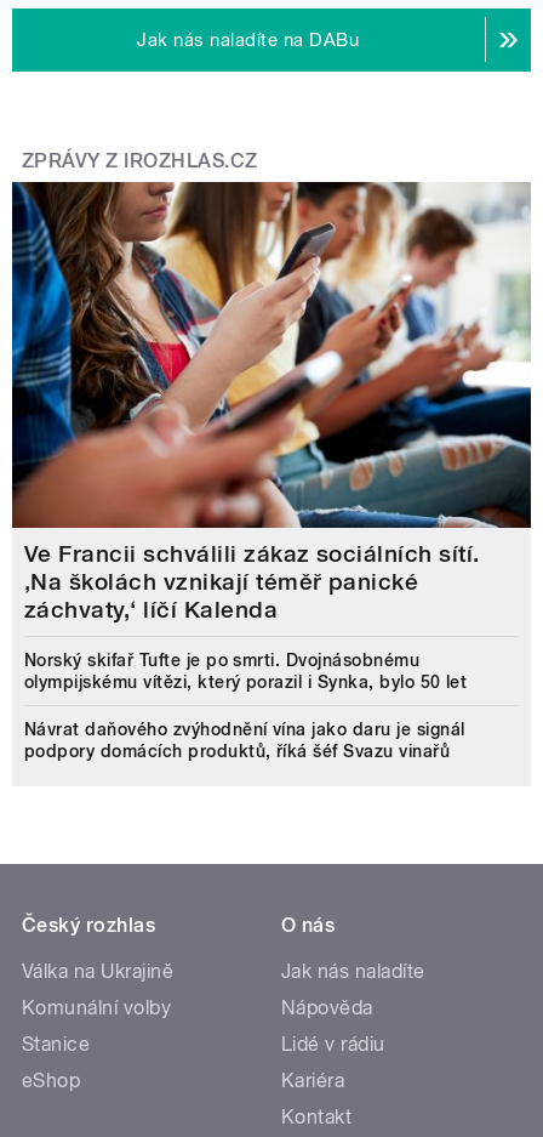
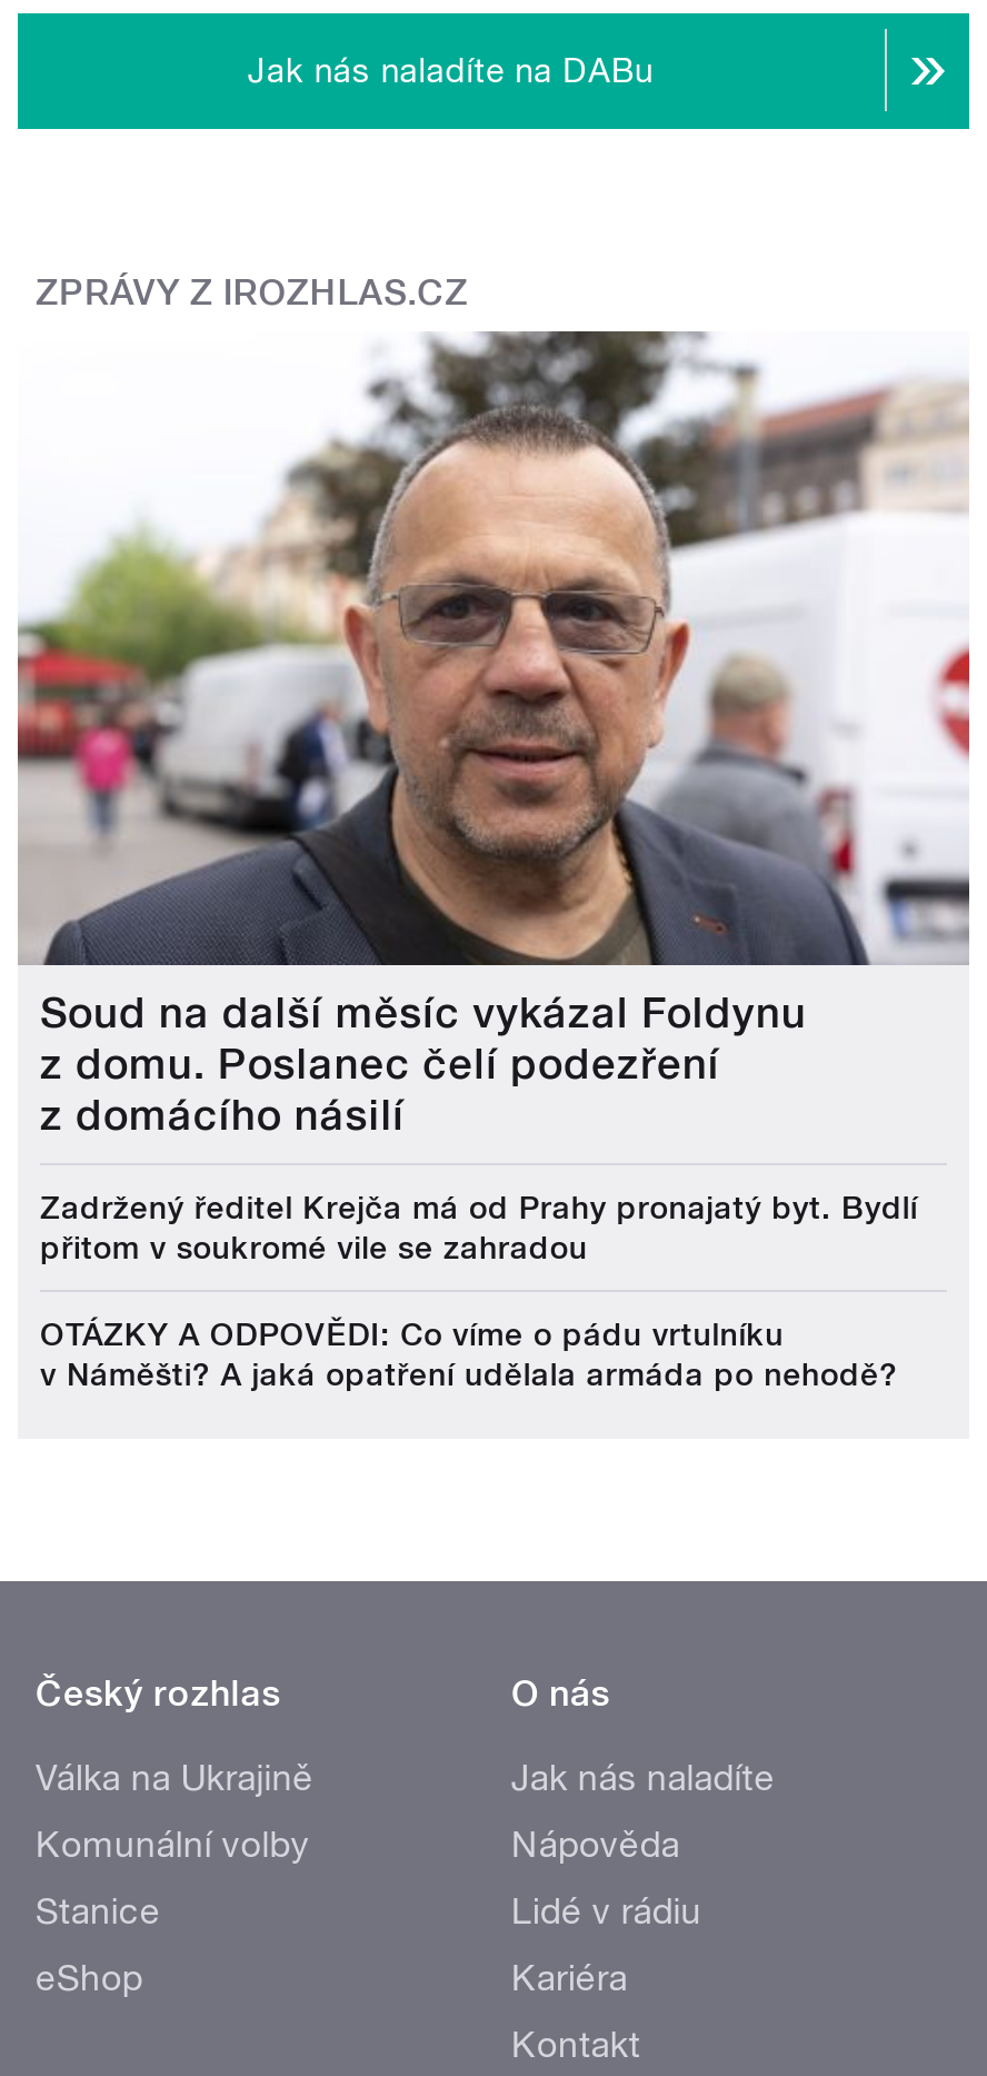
- [image]
- Ve Francii schválili zákaz sociálních sítí.
- ‚Na školách vznikají téměř panické
- záchvaty,‘ líčí Kalenda
+ [image]
+ Soud na další měsíc vykázal Foldynu
+ z domu. Poslanec čelí podezření
+ z domácího násilí

- Norský skifař Tufte je po smrti. Dvojnásobnému
- olympijskému vítězi, který porazil i Synka, bylo 50 let
+ Zadržený ředitel Krejča má od Prahy pronajatý byt. Bydlí
+ přitom v soukromé vile se zahradou

- Návrat daňového zvýhodnění vína jako daru je signál
- podpory domácích produktů, říká šéf Svazu vinařů
+ OTÁZKY A ODPOVĚDI: Co víme o pádu vrtulníku
+ v Náměšti? A jaká opatření udělala armáda po nehodě?
